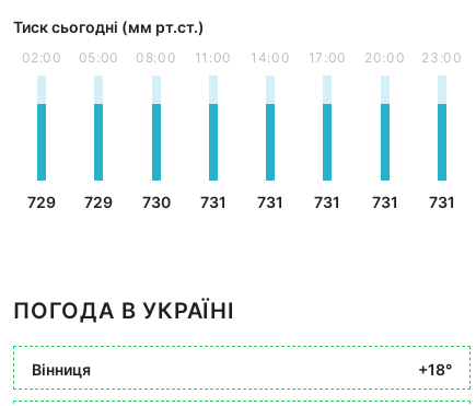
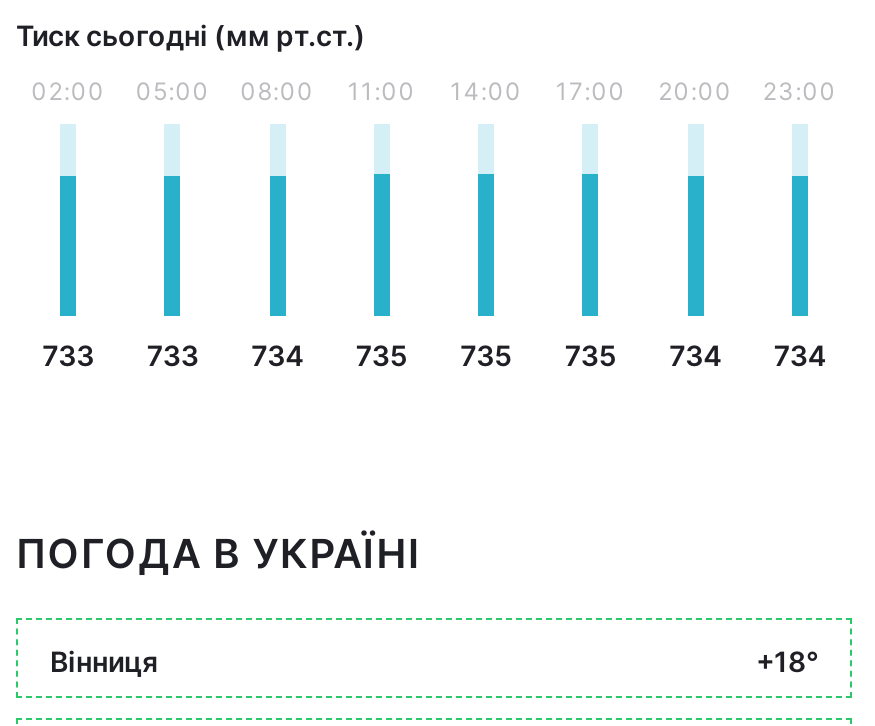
- 729
+ 733

- 729
+ 733

- 730
+ 734

- 731
+ 735

- 731
+ 735

- 731
+ 735

- 731
+ 734

- 731
+ 734
